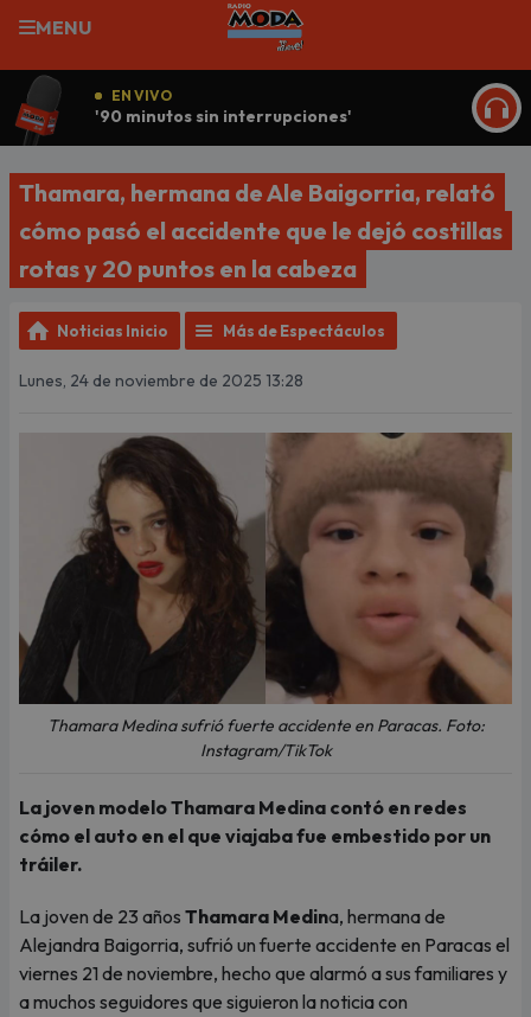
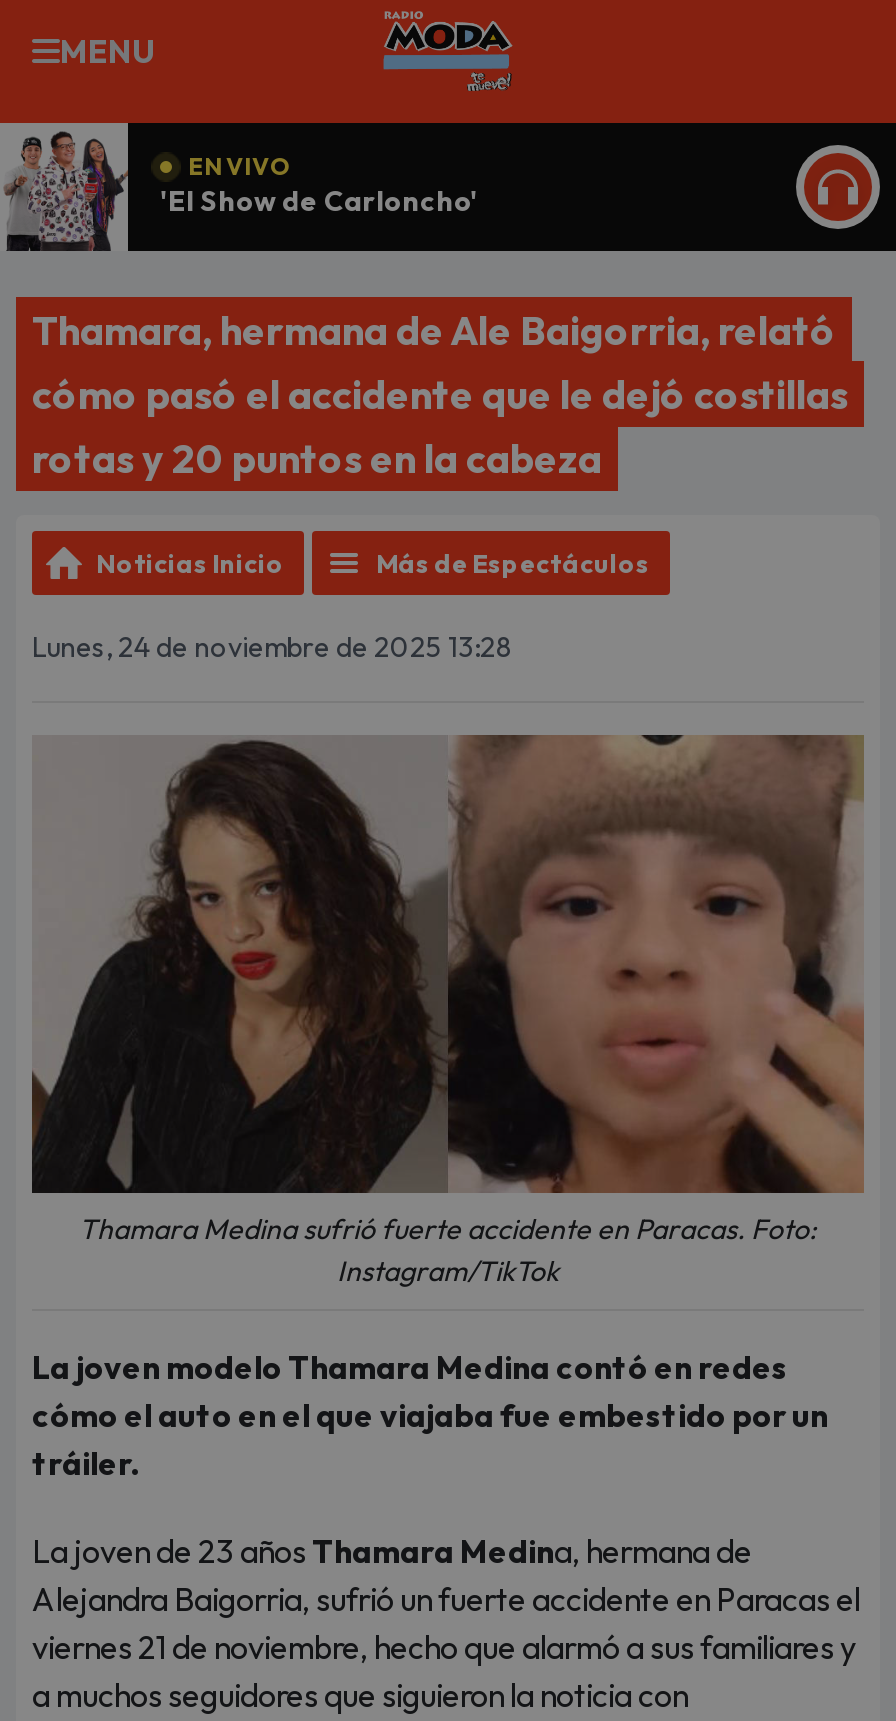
- [image]
- '90 minutos sin interrupciones'
+ [image]
+ 'El Show de Carloncho'
